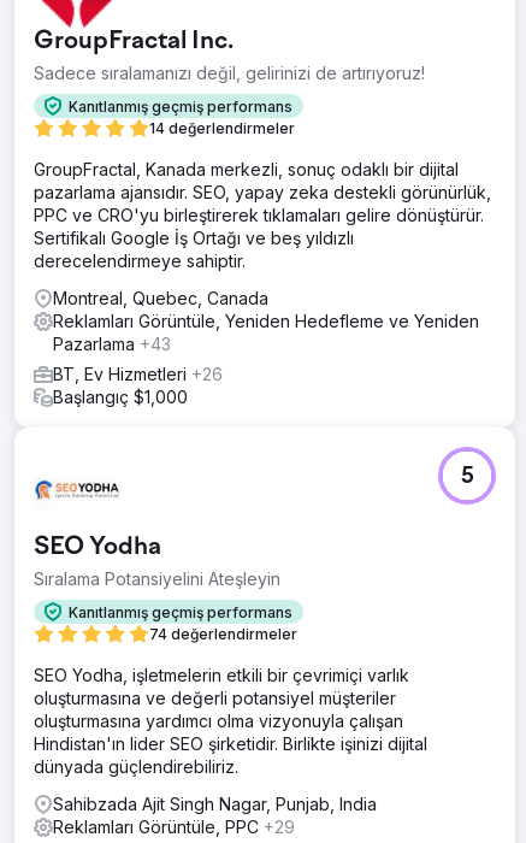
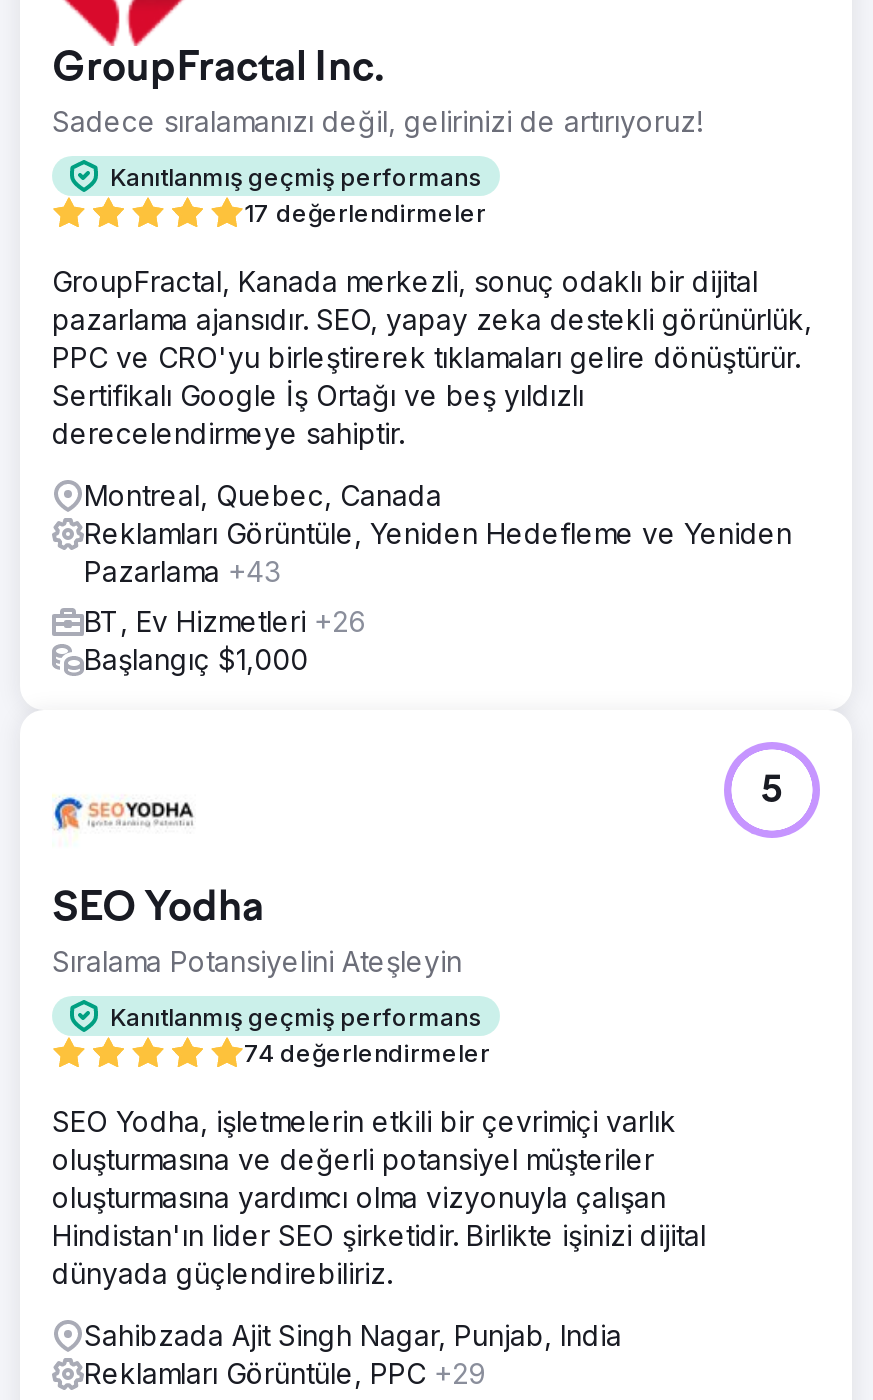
- 14 değerlendirmeler
+ 17 değerlendirmeler
